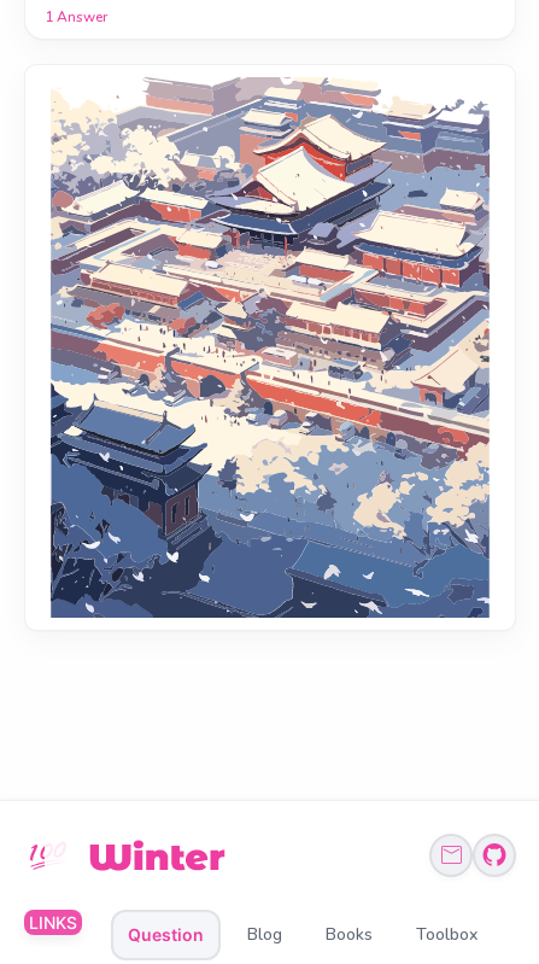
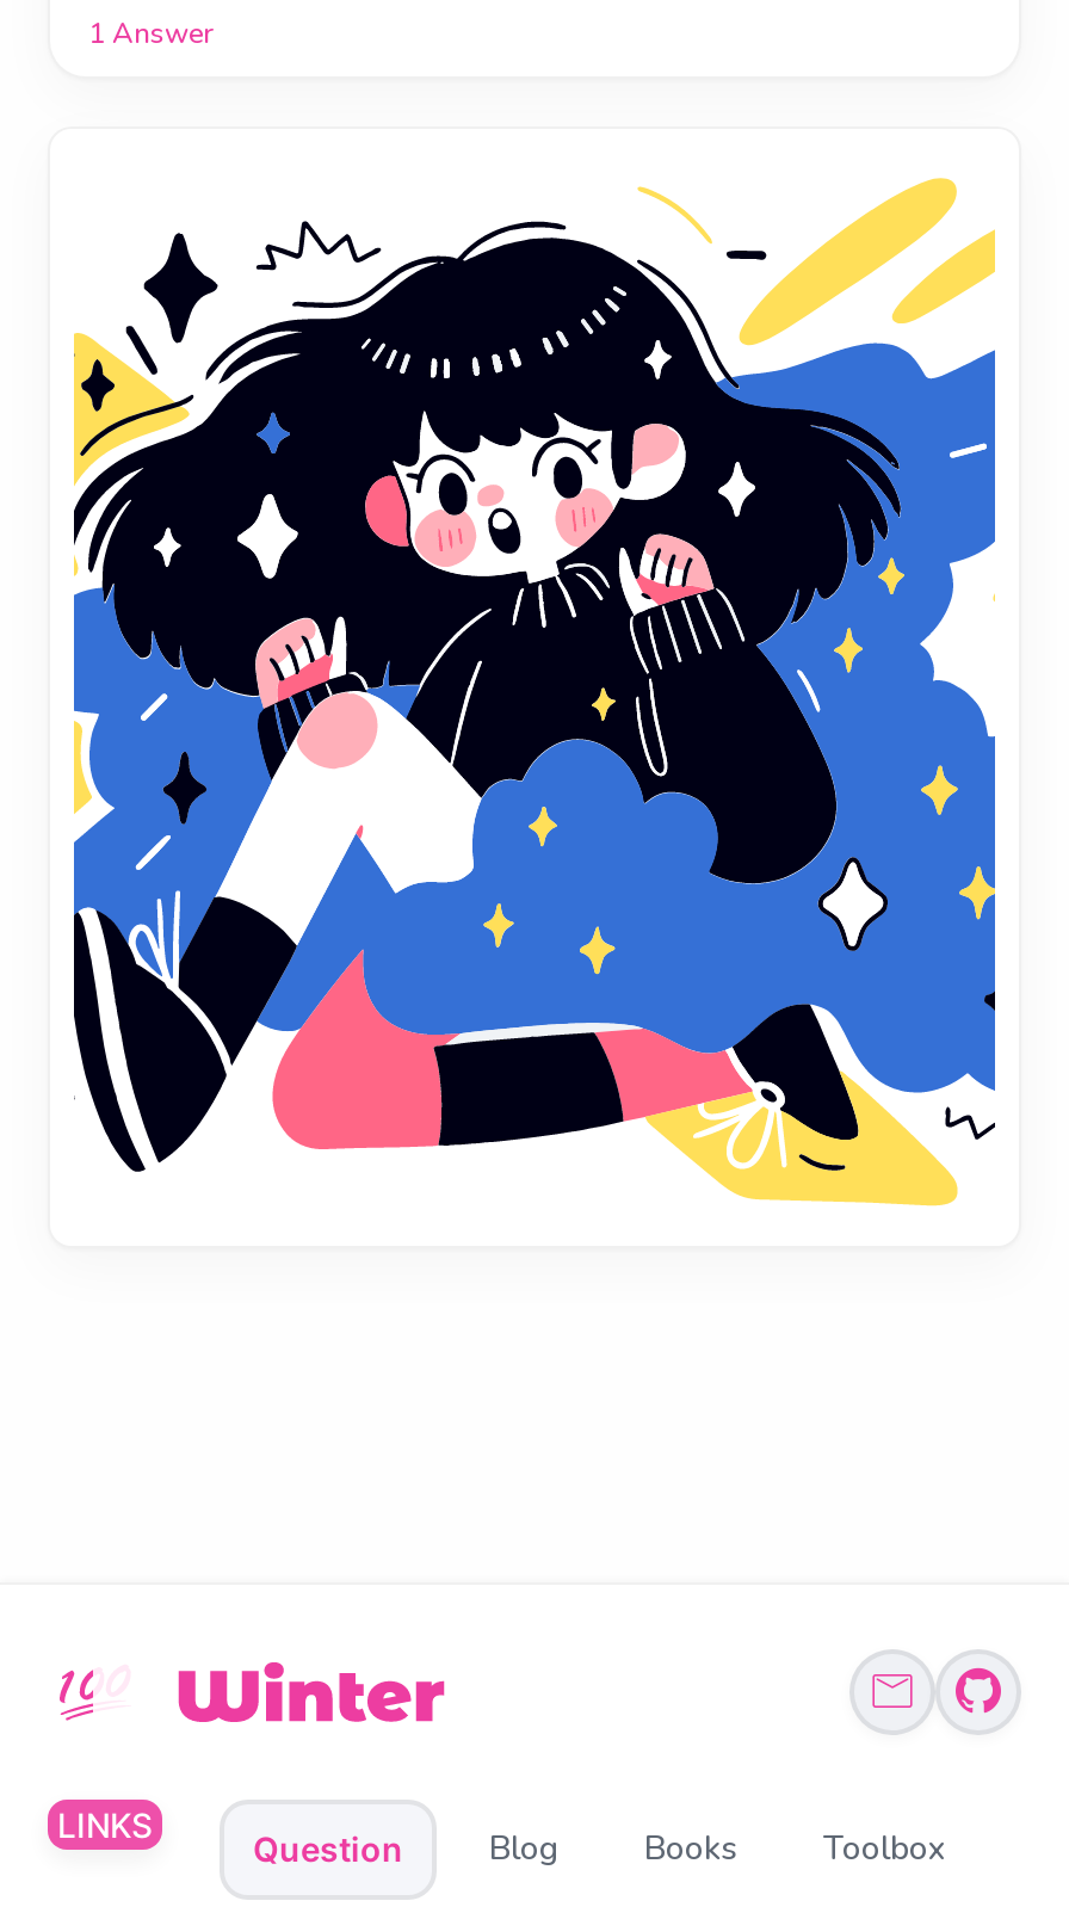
- [image]
+ [image]
